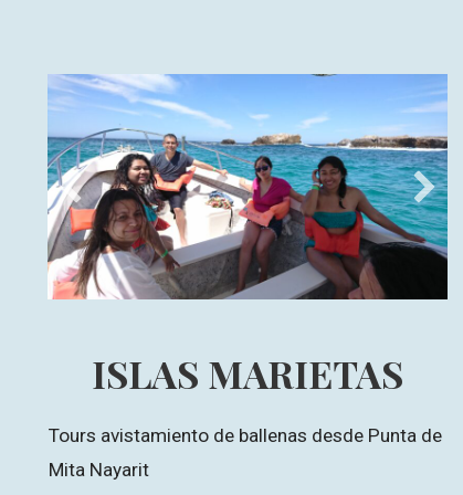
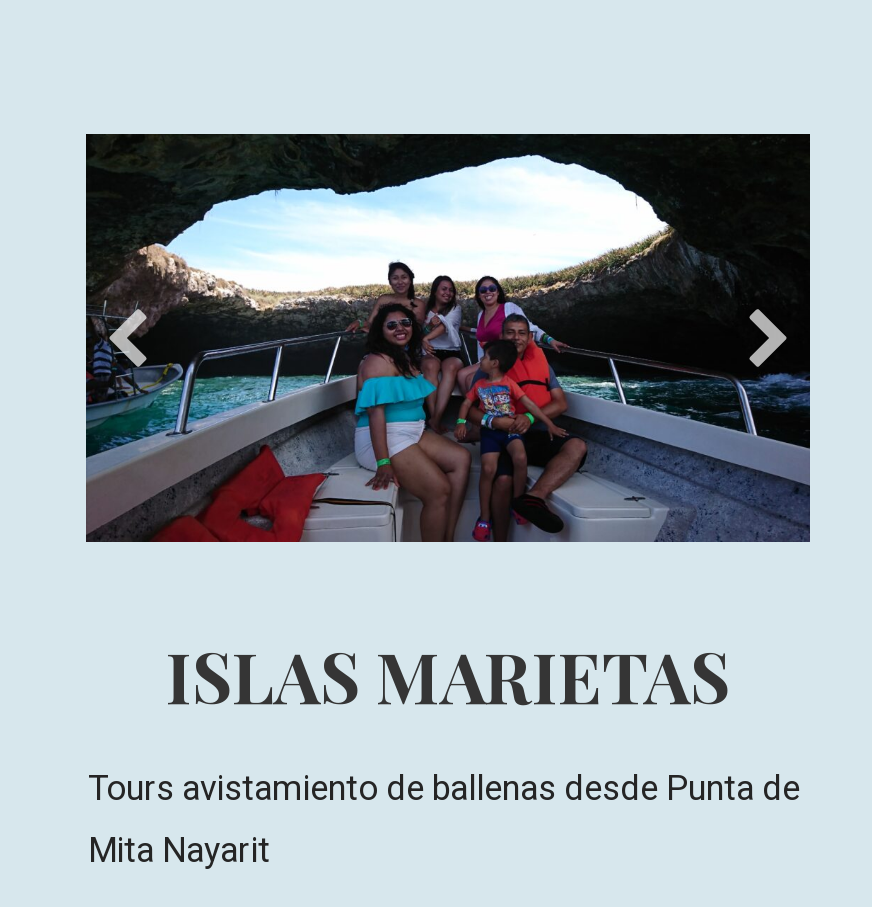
- [image]
+ [image]
